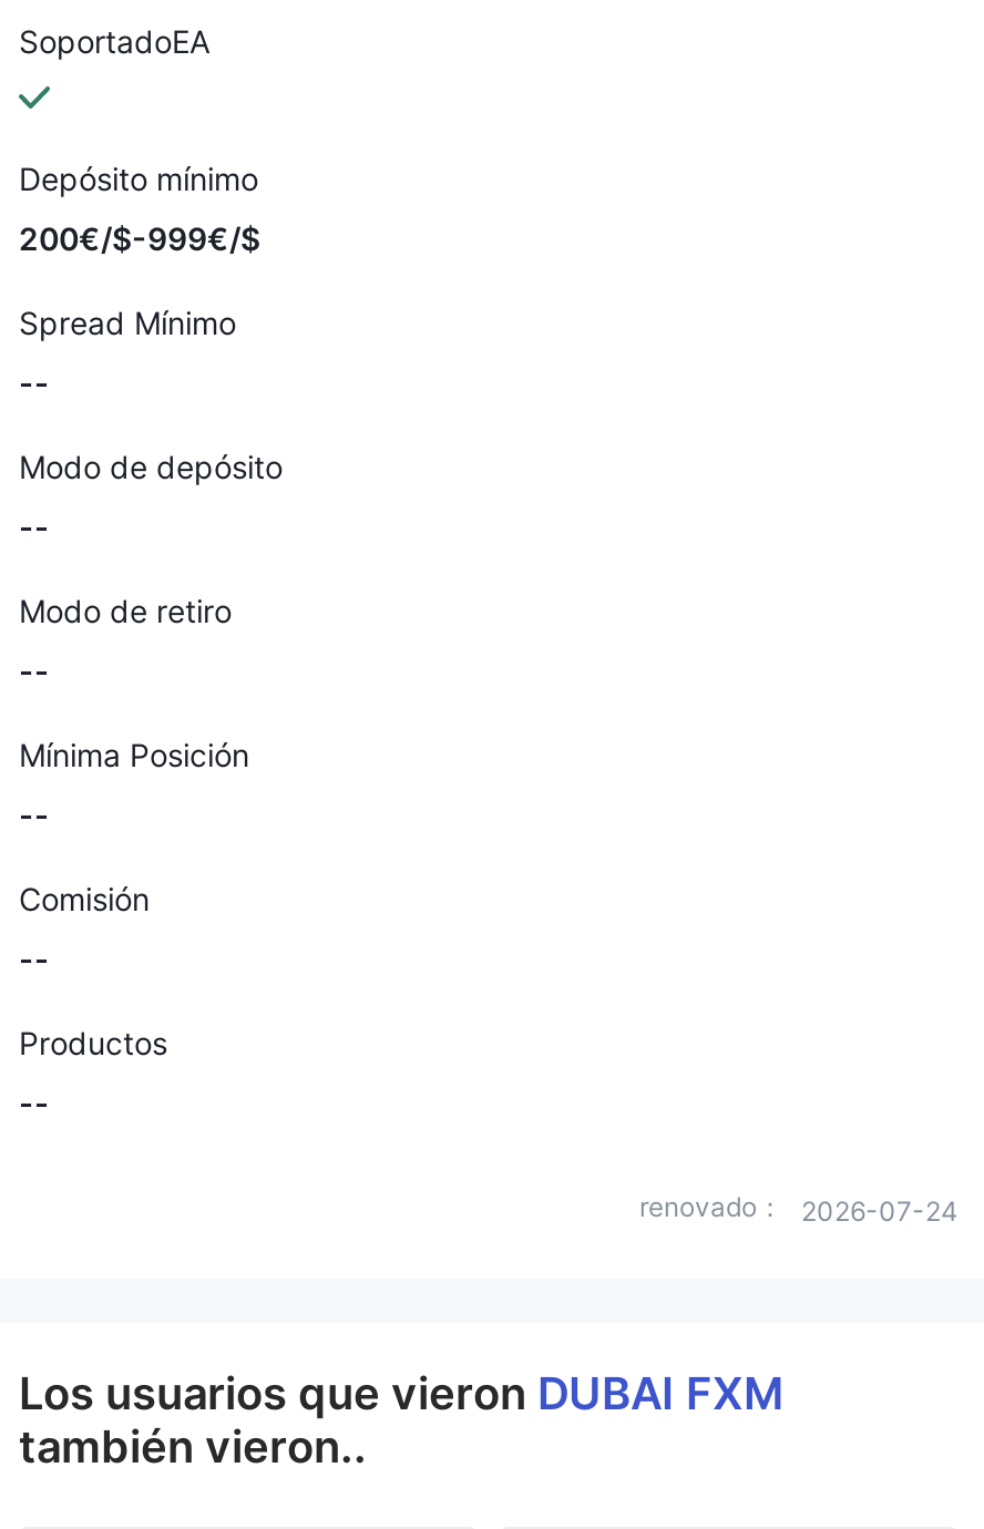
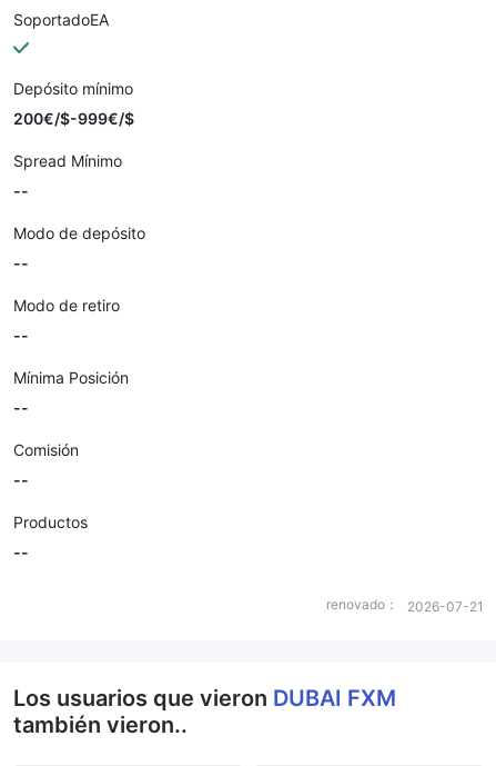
- renovado： 2026-07-24
+ renovado： 2026-07-21
